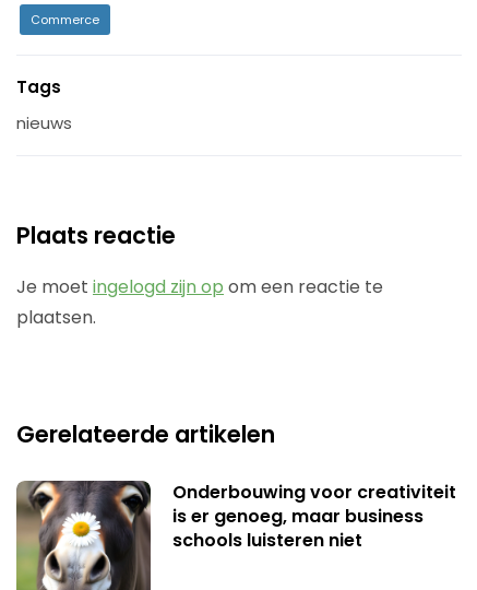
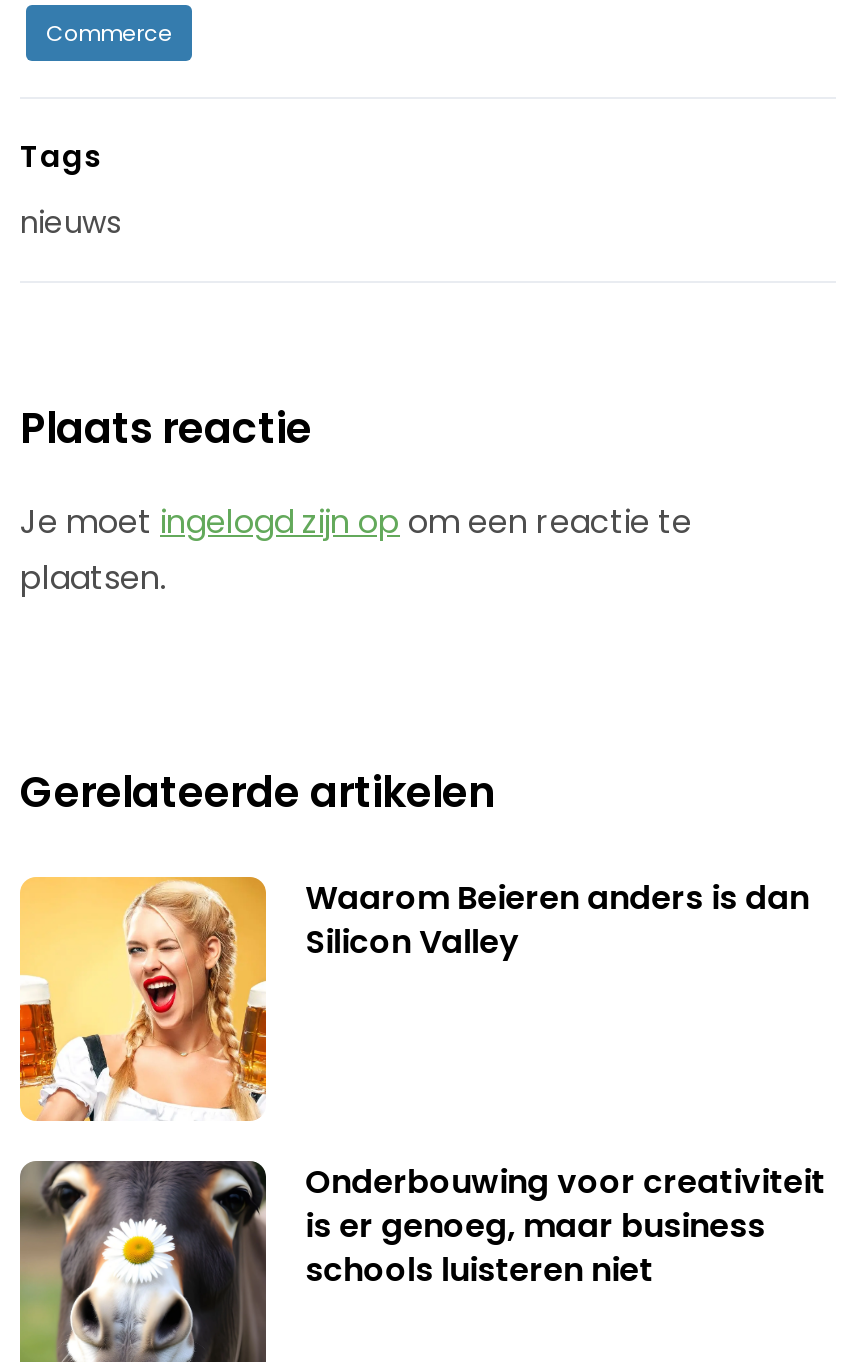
+ [image]
+ Waarom Beieren anders is dan
+ Silicon Valley
